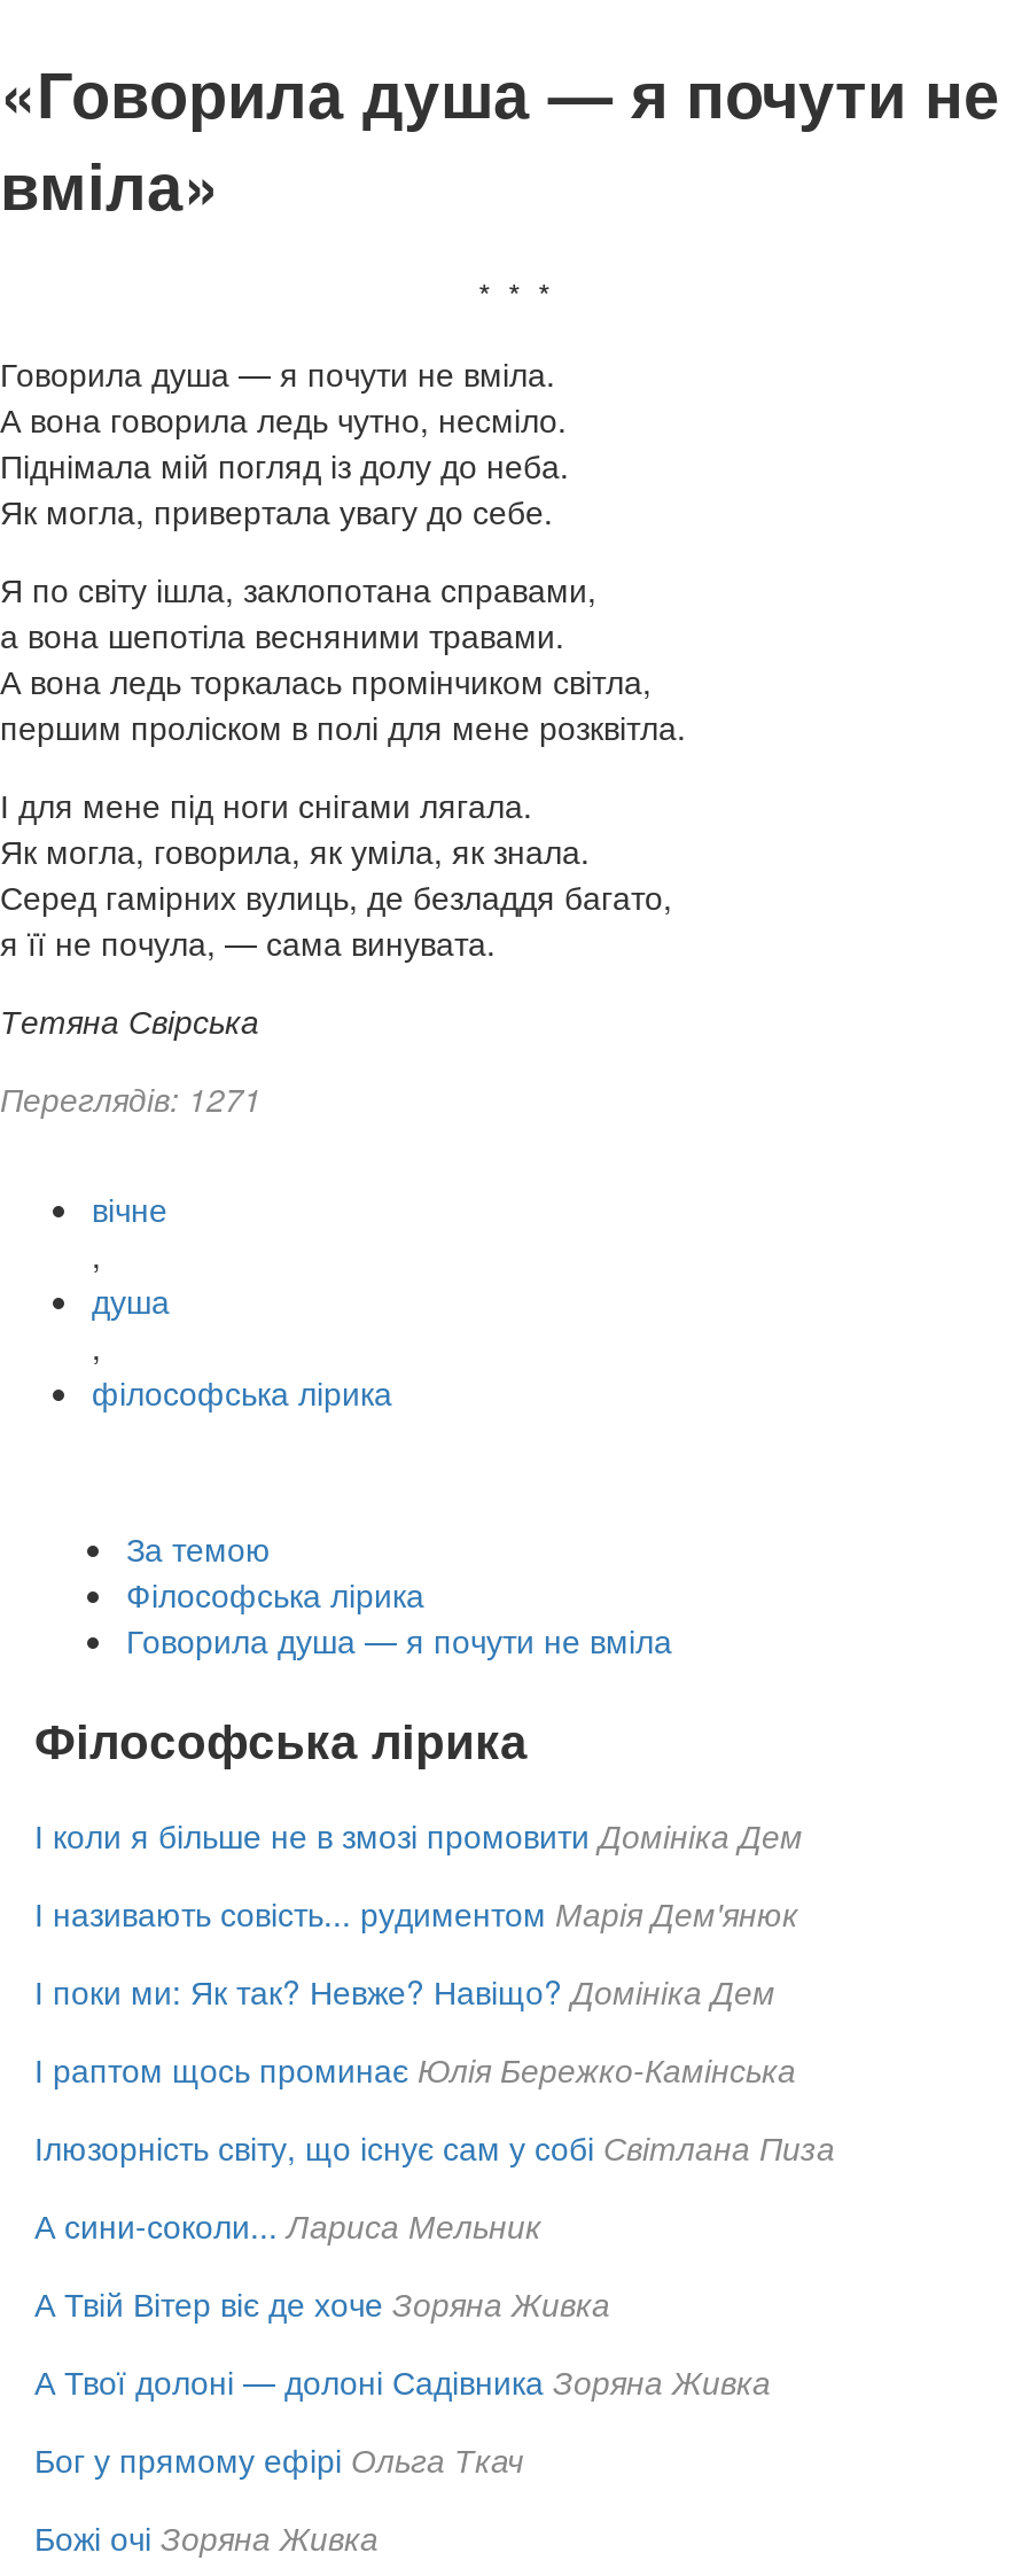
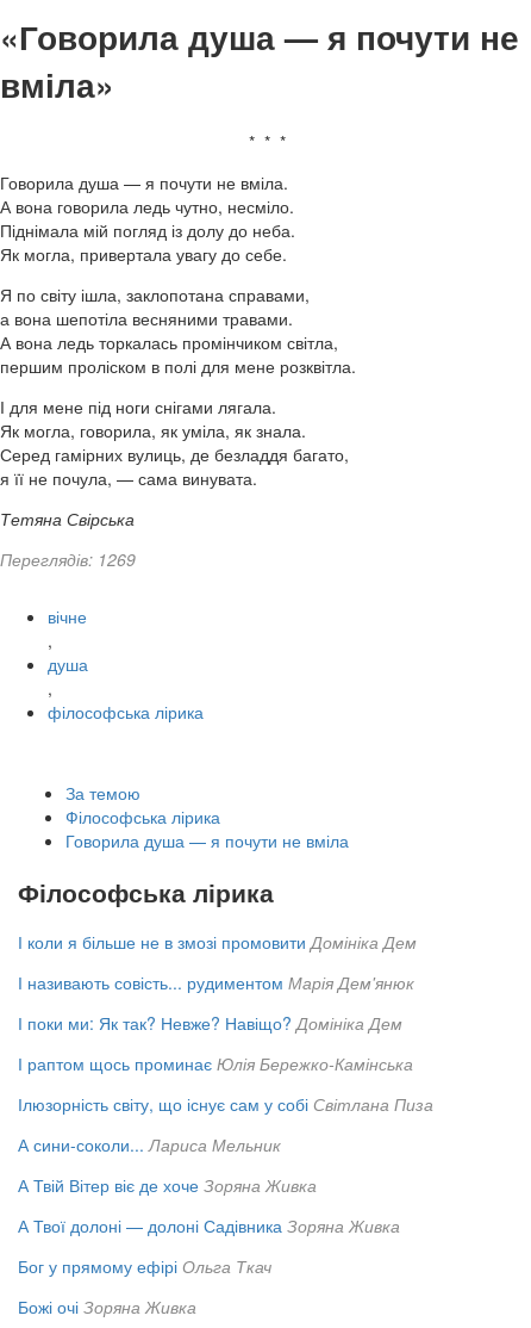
- Переглядів: 1271
+ Переглядів: 1269
